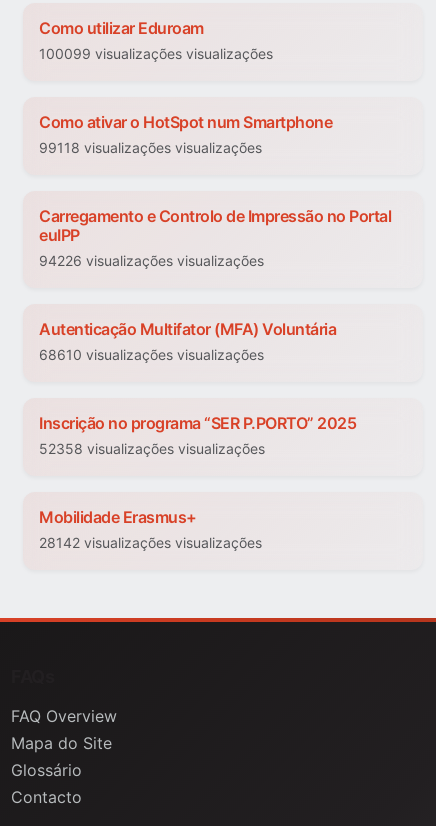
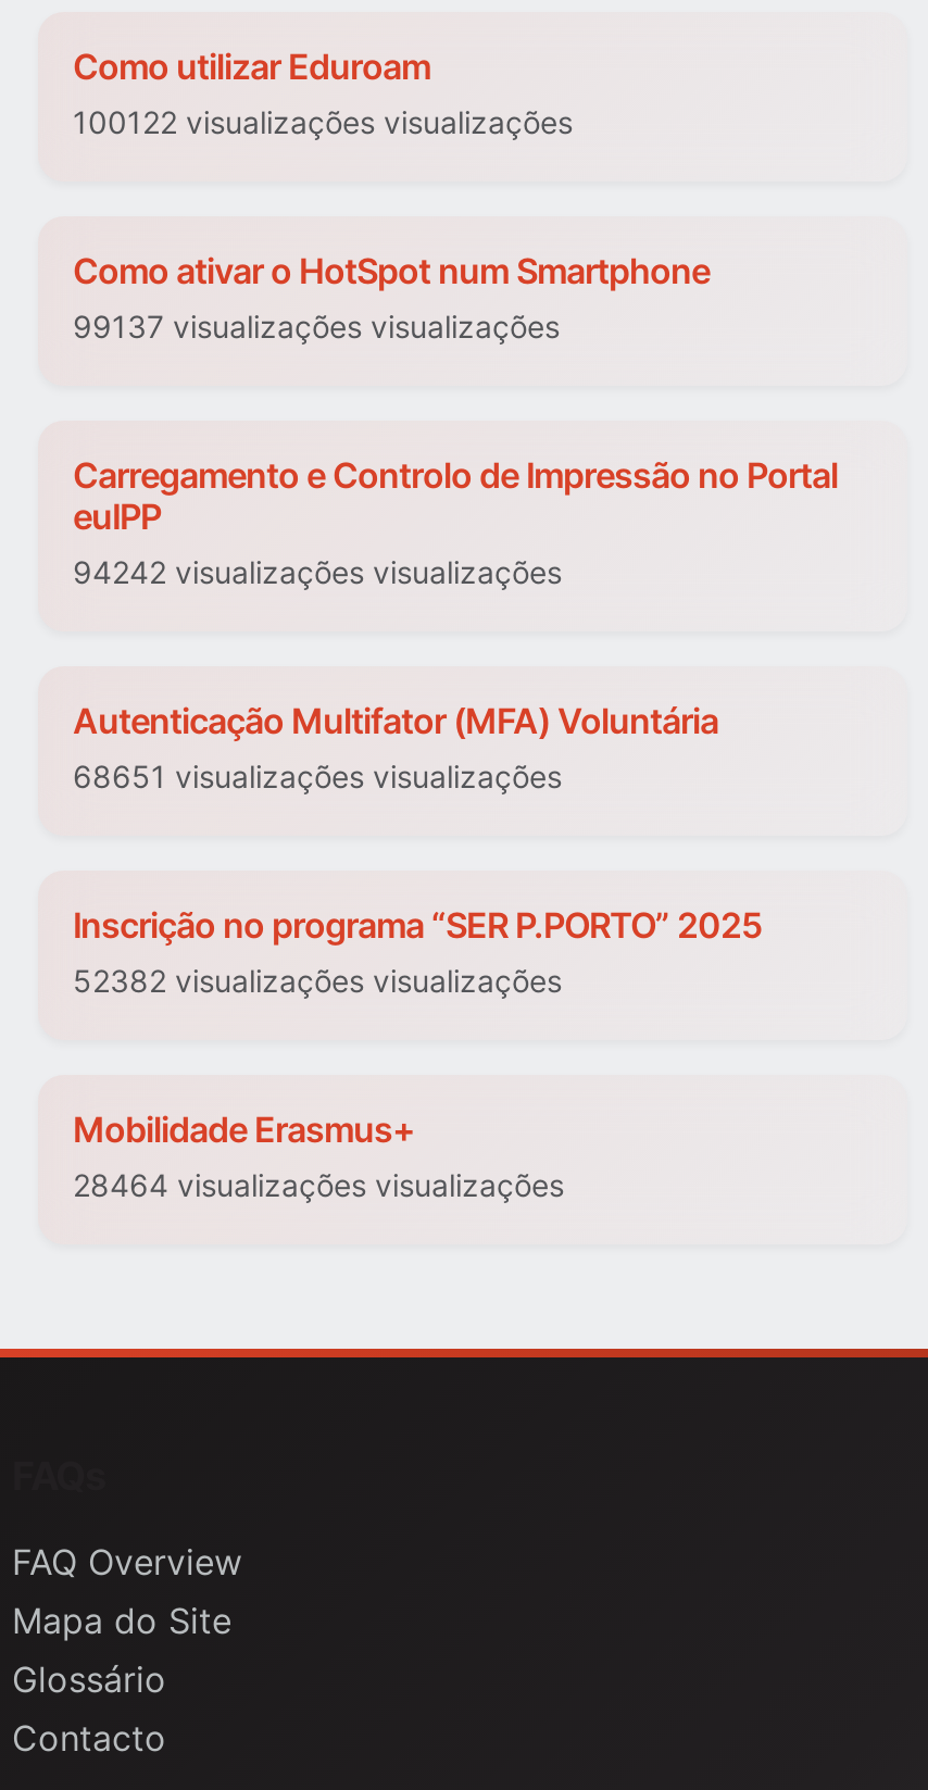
- 100099 visualizações visualizações
+ 100122 visualizações visualizações

- 99118 visualizações visualizações
+ 99137 visualizações visualizações

- 94226 visualizações visualizações
+ 94242 visualizações visualizações

- 68610 visualizações visualizações
+ 68651 visualizações visualizações

- 52358 visualizações visualizações
+ 52382 visualizações visualizações

- 28142 visualizações visualizações
+ 28464 visualizações visualizações
